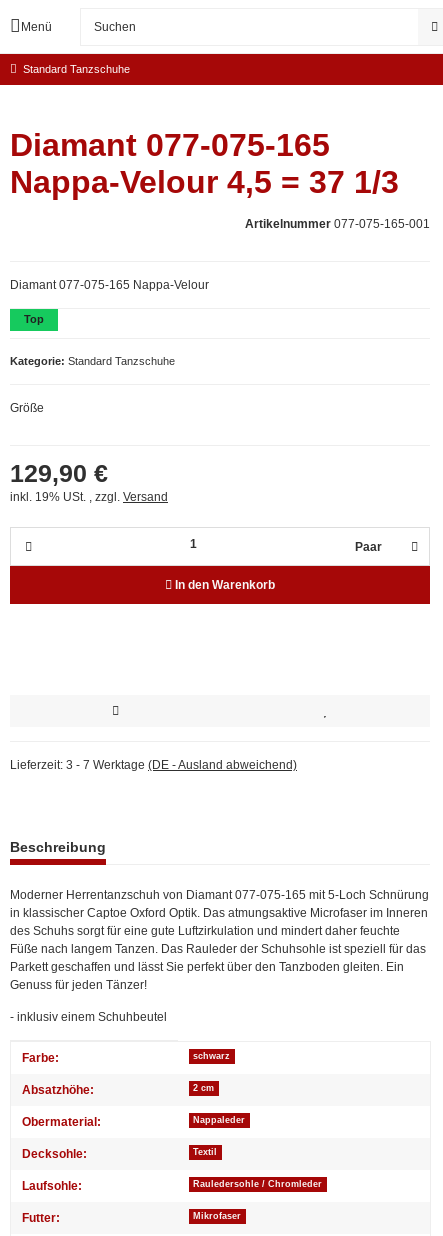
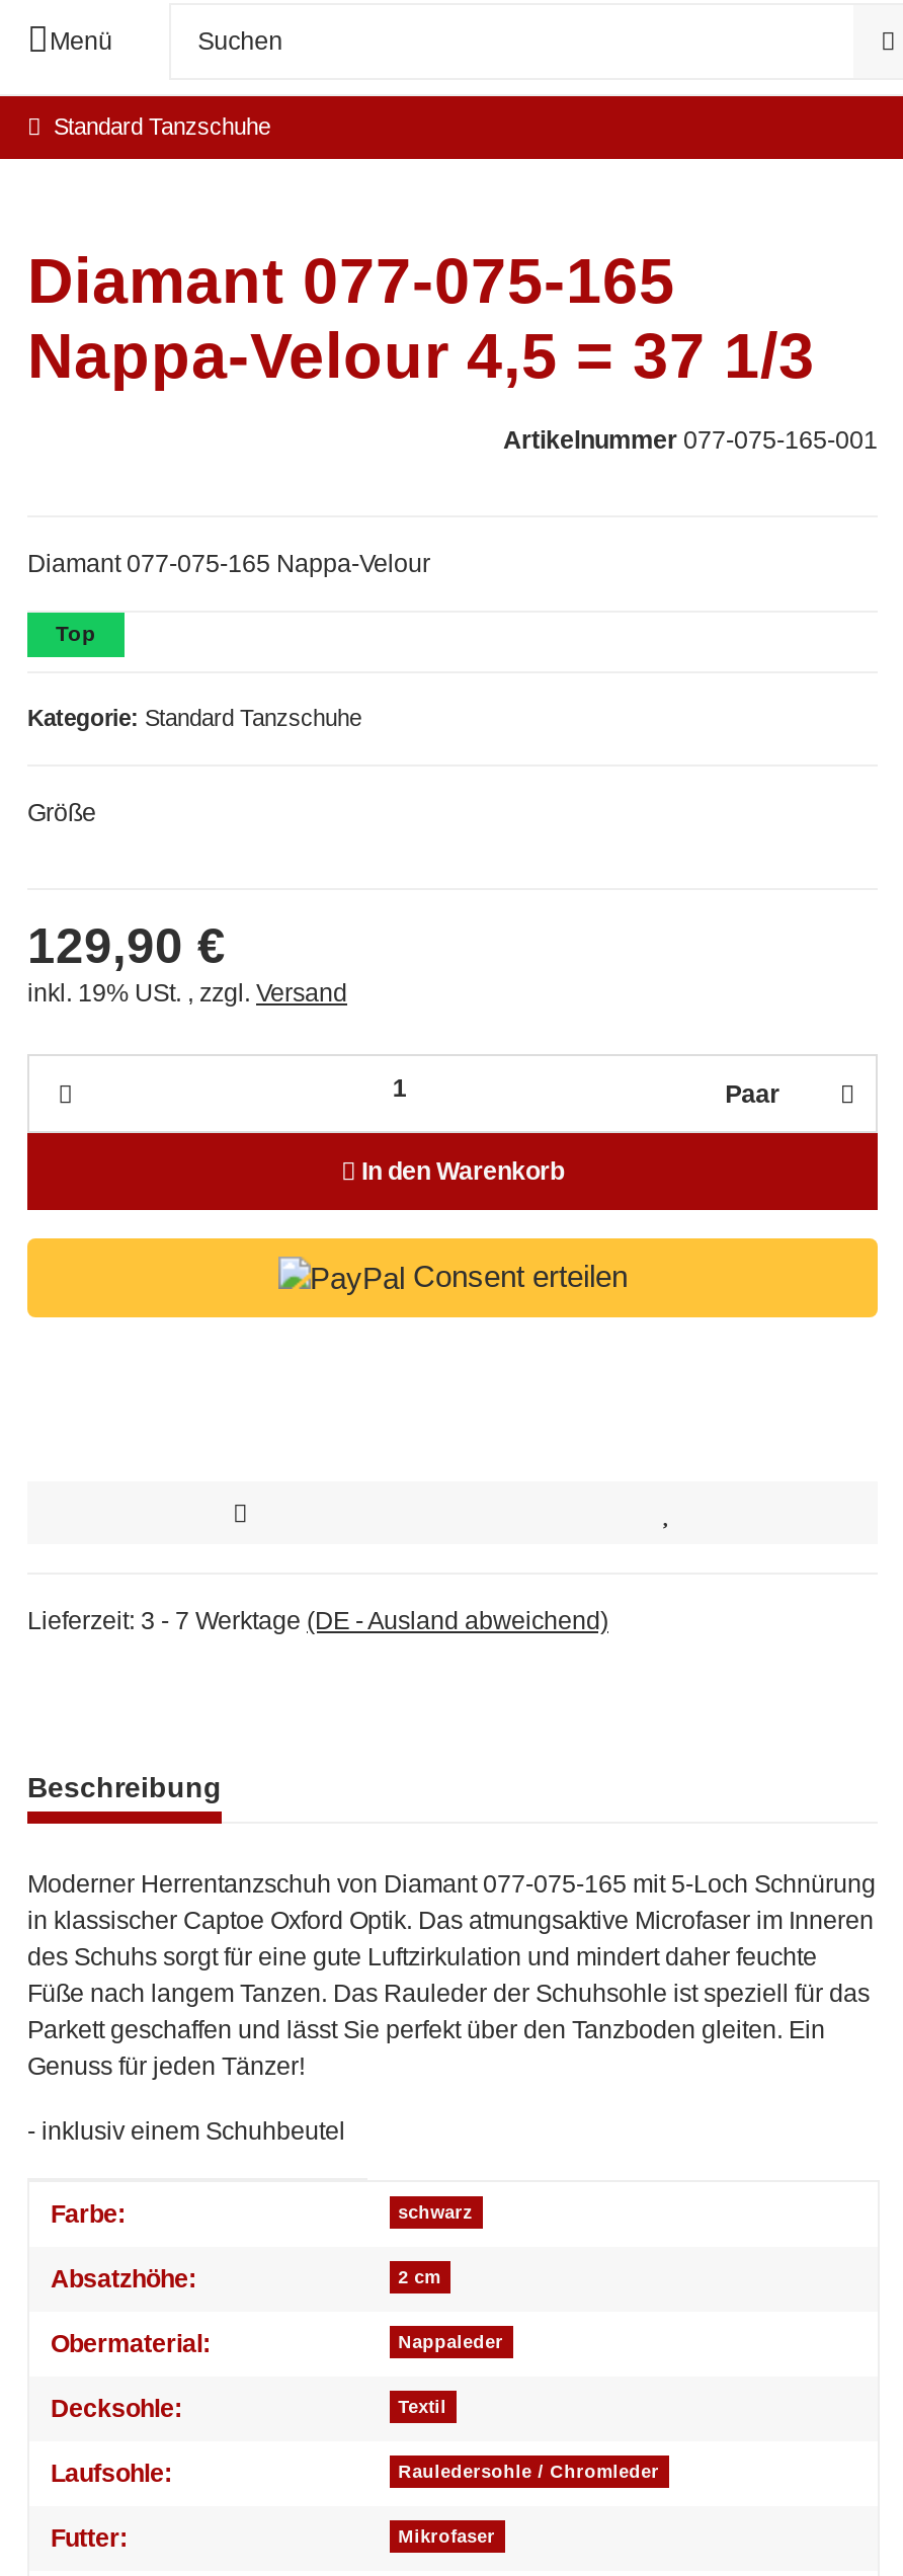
+ Consent erteilen
